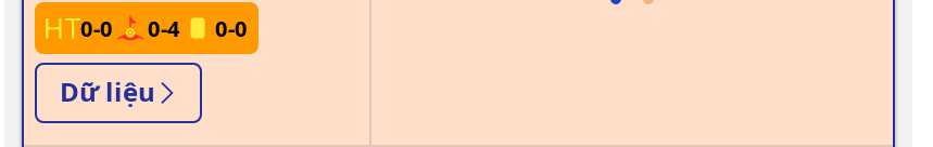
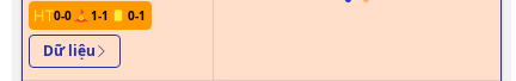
- 0-4
+ 1-1

- 0-0
+ 0-1
